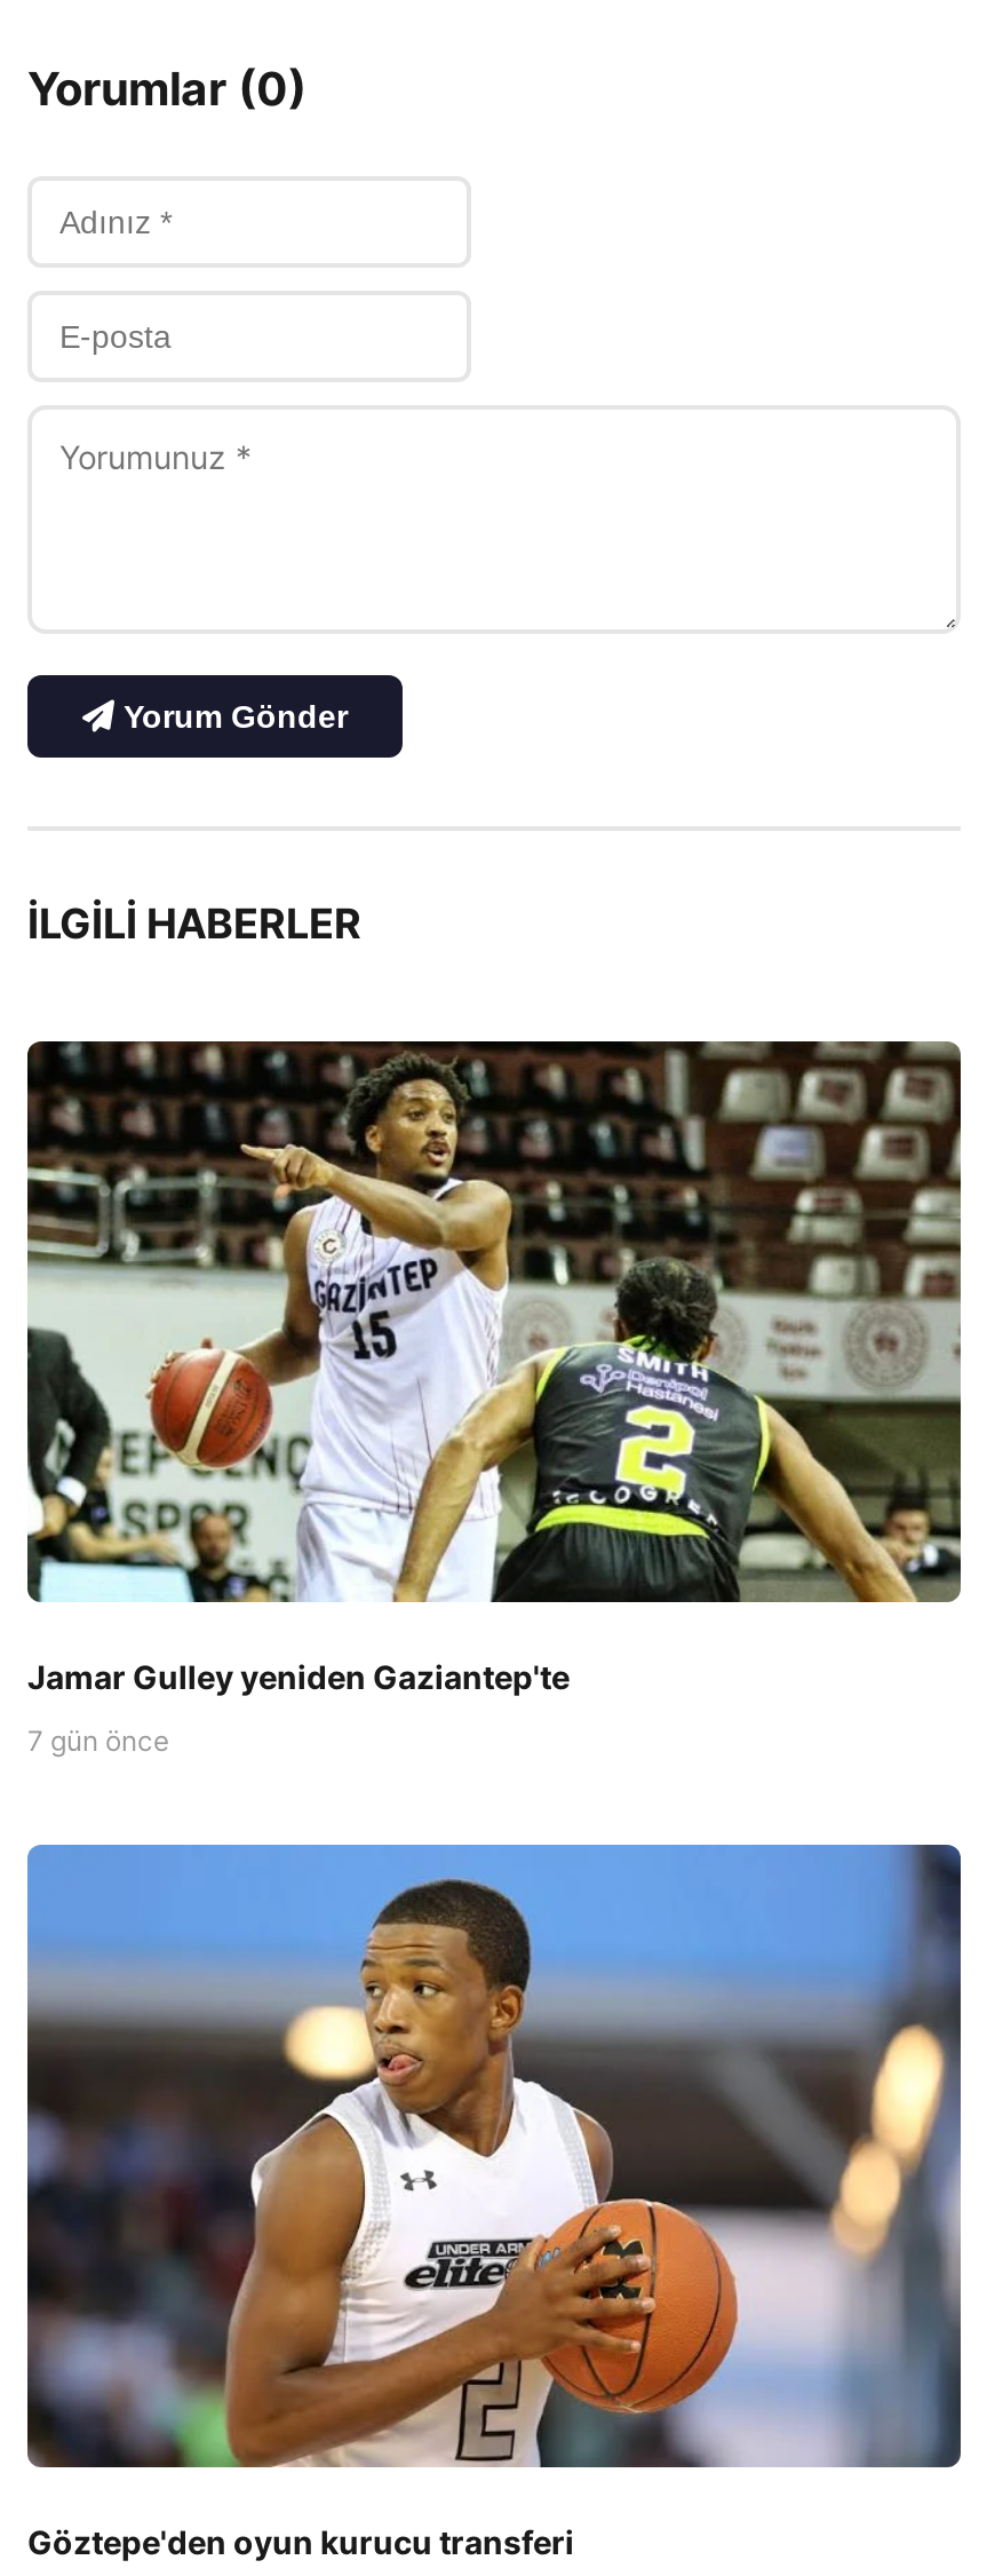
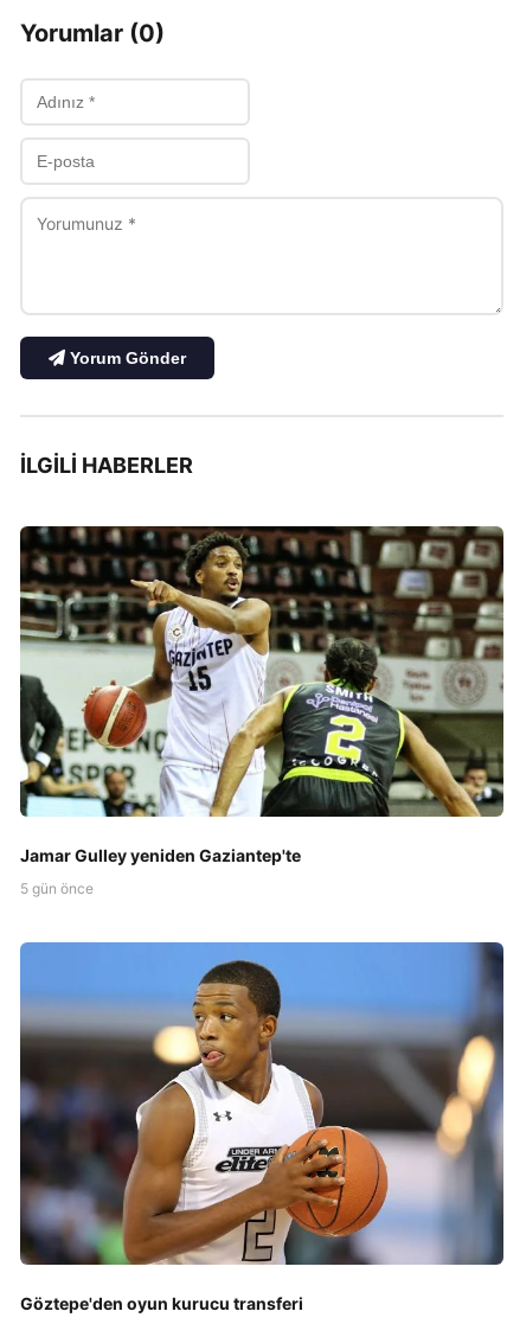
- 7 gün önce
+ 5 gün önce
